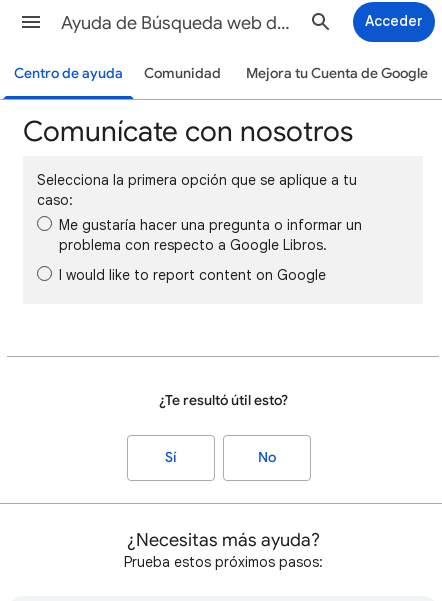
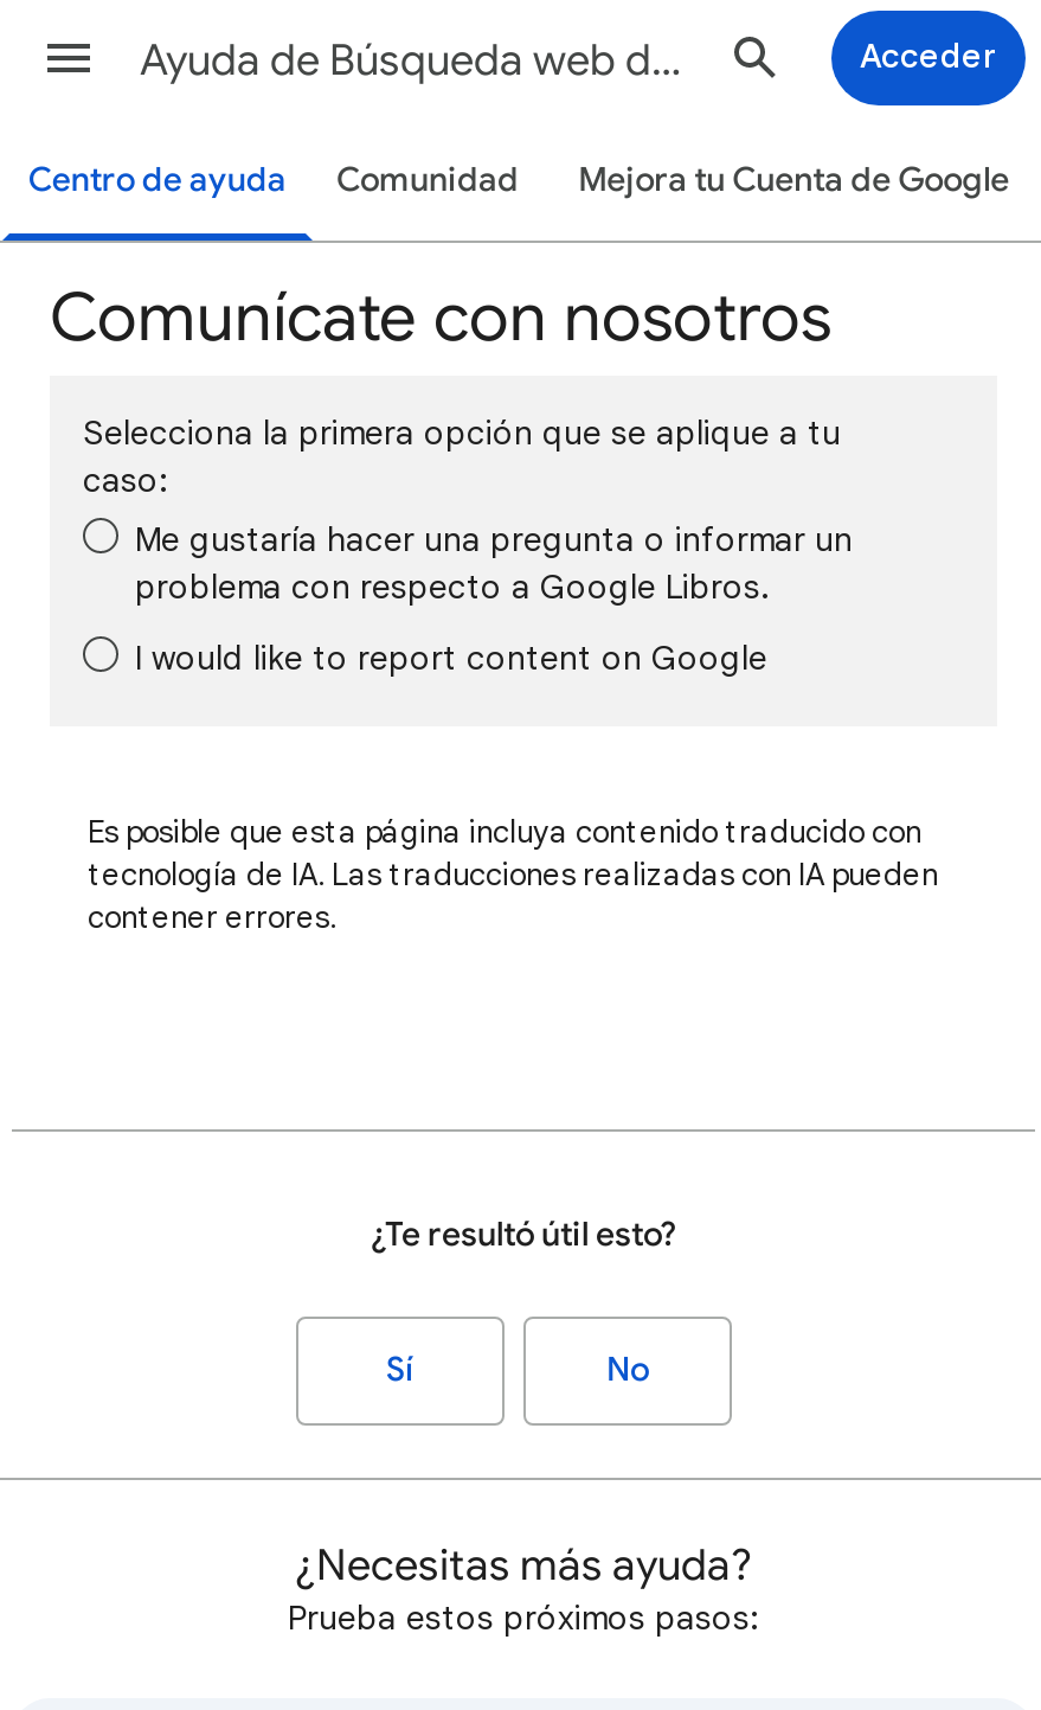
+ Es posible que esta página incluya contenido traducido con
+ tecnología de IA. Las traducciones realizadas con IA pueden
+ contener errores.
